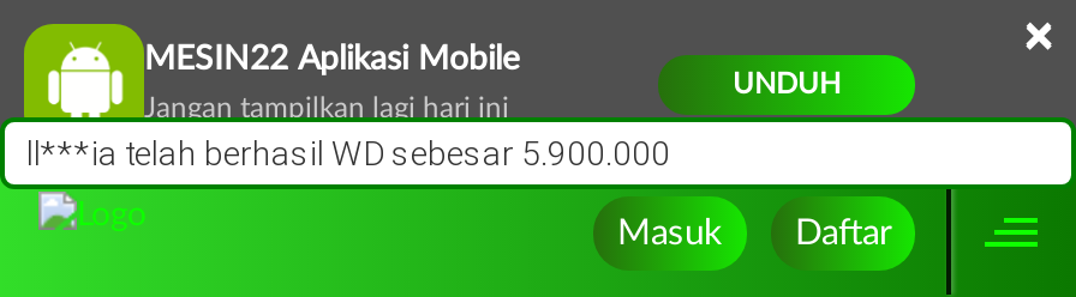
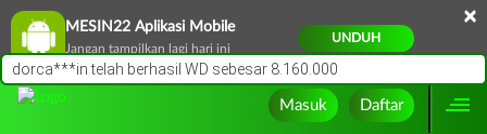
- ll***ia telah berhasil WD sebesar 5.900.000
+ dorca***in telah berhasil WD sebesar 8.160.000
